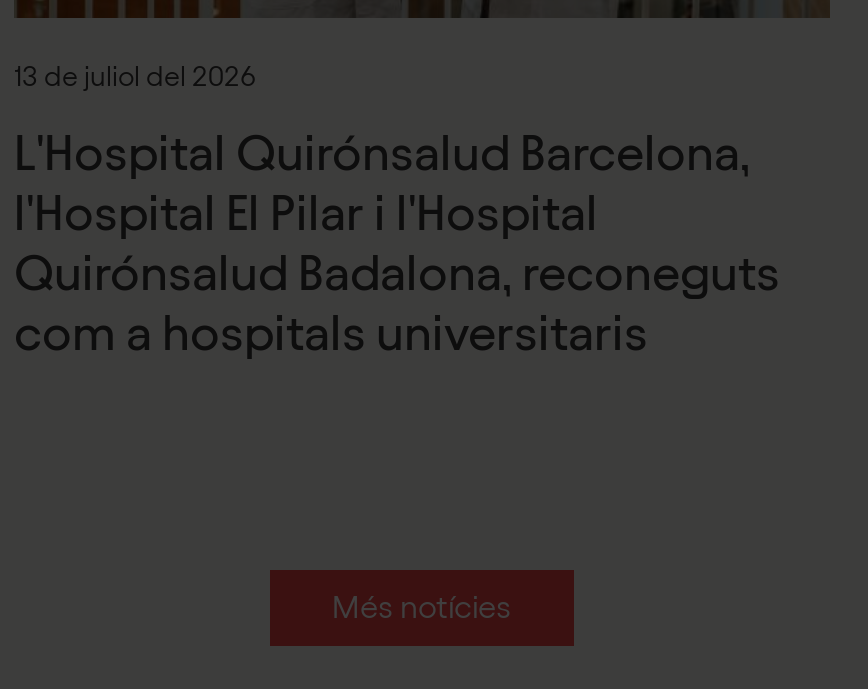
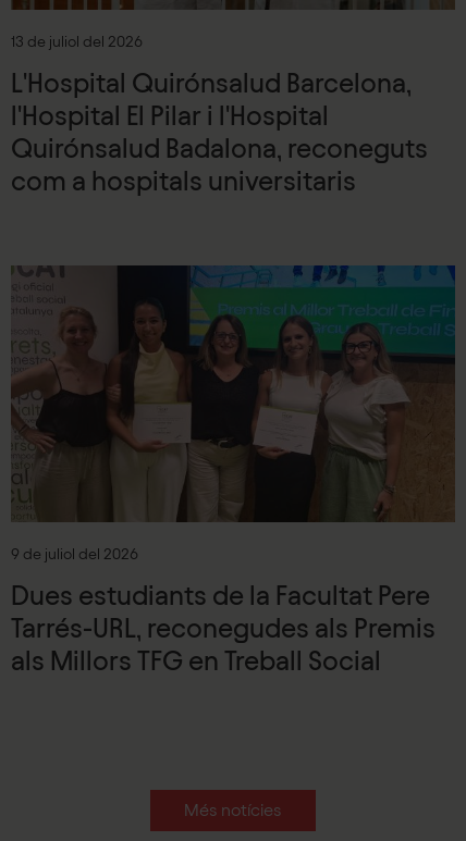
+ [image]
+ 9 de juliol del 2026
+ Dues estudiants de la Facultat Pere
+ Tarrés-URL, reconegudes als Premis
+ als Millors TFG en Treball Social
